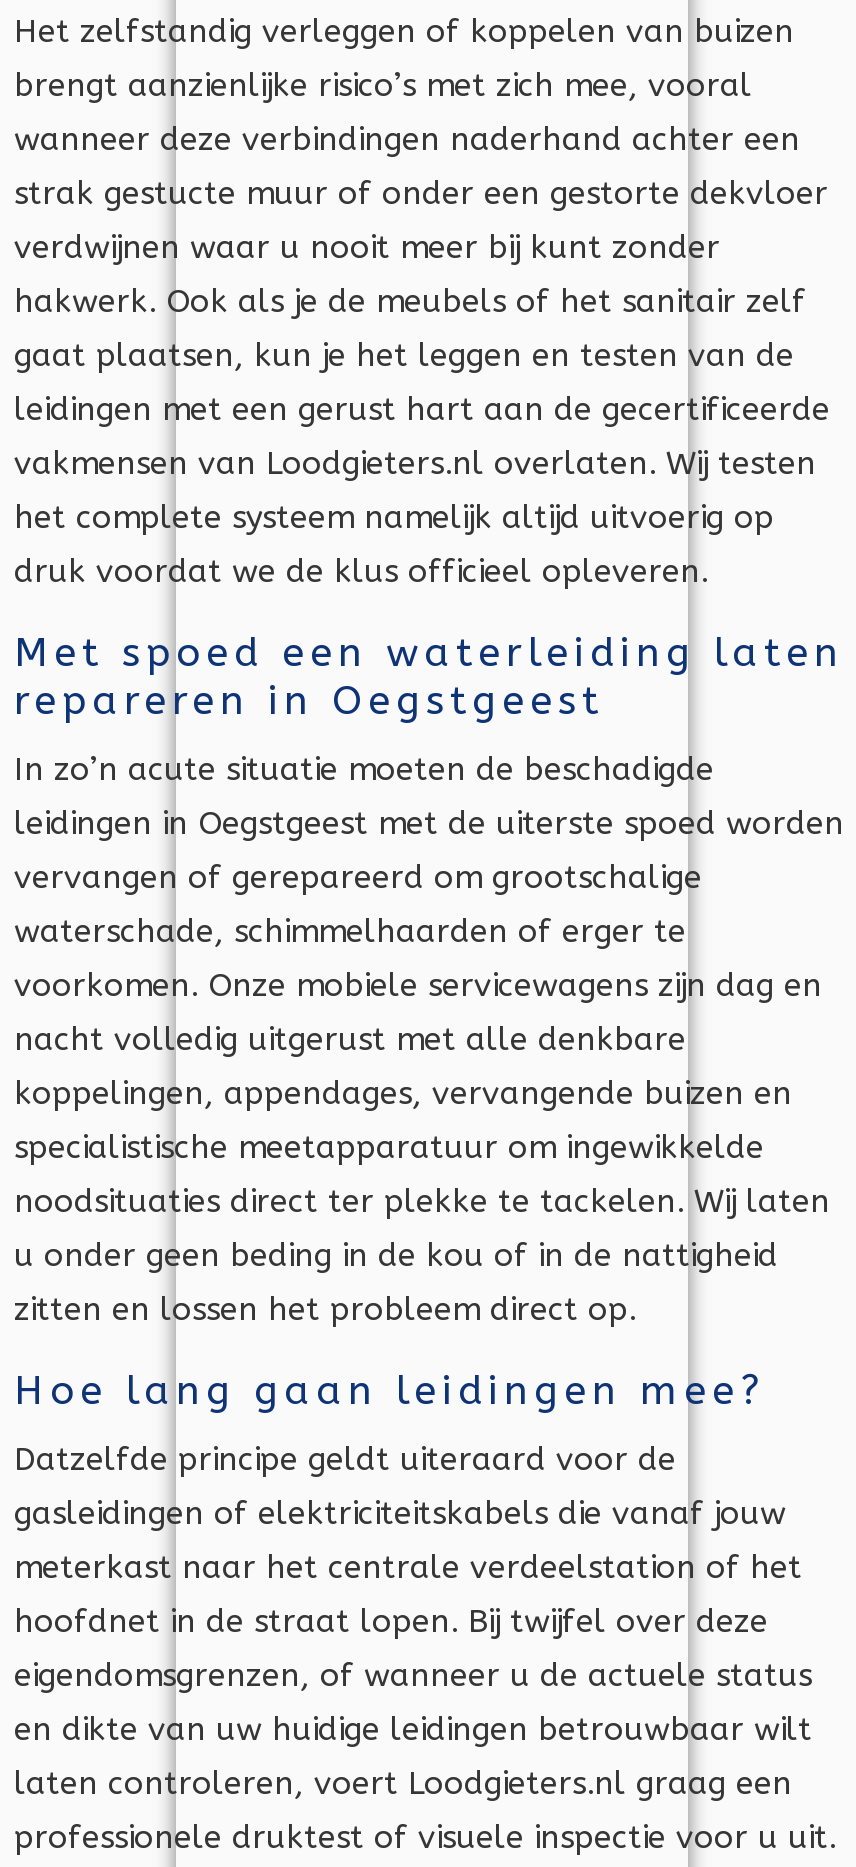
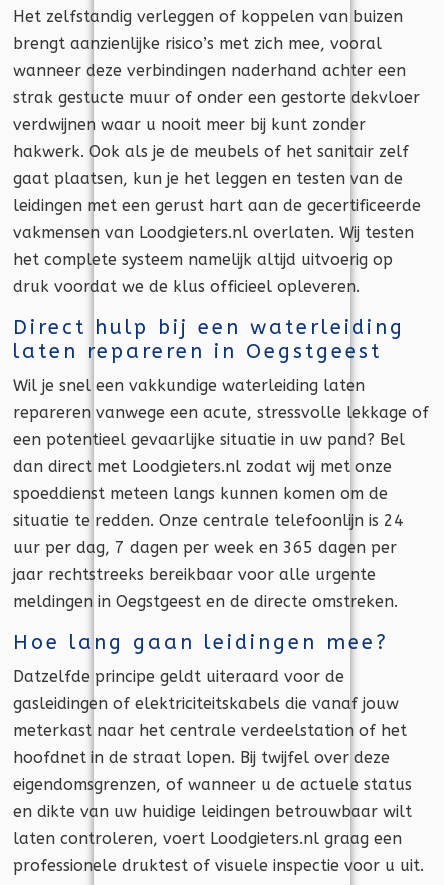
- Met spoed een waterleiding laten
- repareren in Oegstgeest
+ Direct hulp bij een waterleiding
+ laten repareren in Oegstgeest

- In zo’n acute situatie moeten de beschadigde
- leidingen in Oegstgeest met de uiterste spoed worden
- vervangen of gerepareerd om grootschalige
- waterschade, schimmelhaarden of erger te
- voorkomen. Onze mobiele servicewagens zijn dag en
- nacht volledig uitgerust met alle denkbare
- koppelingen, appendages, vervangende buizen en
- specialistische meetapparatuur om ingewikkelde
- noodsituaties direct ter plekke te tackelen. Wij laten
- u onder geen beding in de kou of in de nattigheid
- zitten en lossen het probleem direct op.
+ Wil je snel een vakkundige waterleiding laten
+ repareren vanwege een acute, stressvolle lekkage of
+ een potentieel gevaarlijke situatie in uw pand? Bel
+ dan direct met Loodgieters.nl zodat wij met onze
+ spoeddienst meteen langs kunnen komen om de
+ situatie te redden. Onze centrale telefoonlijn is 24
+ uur per dag, 7 dagen per week en 365 dagen per
+ jaar rechtstreeks bereikbaar voor alle urgente
+ meldingen in Oegstgeest en de directe omstreken.
